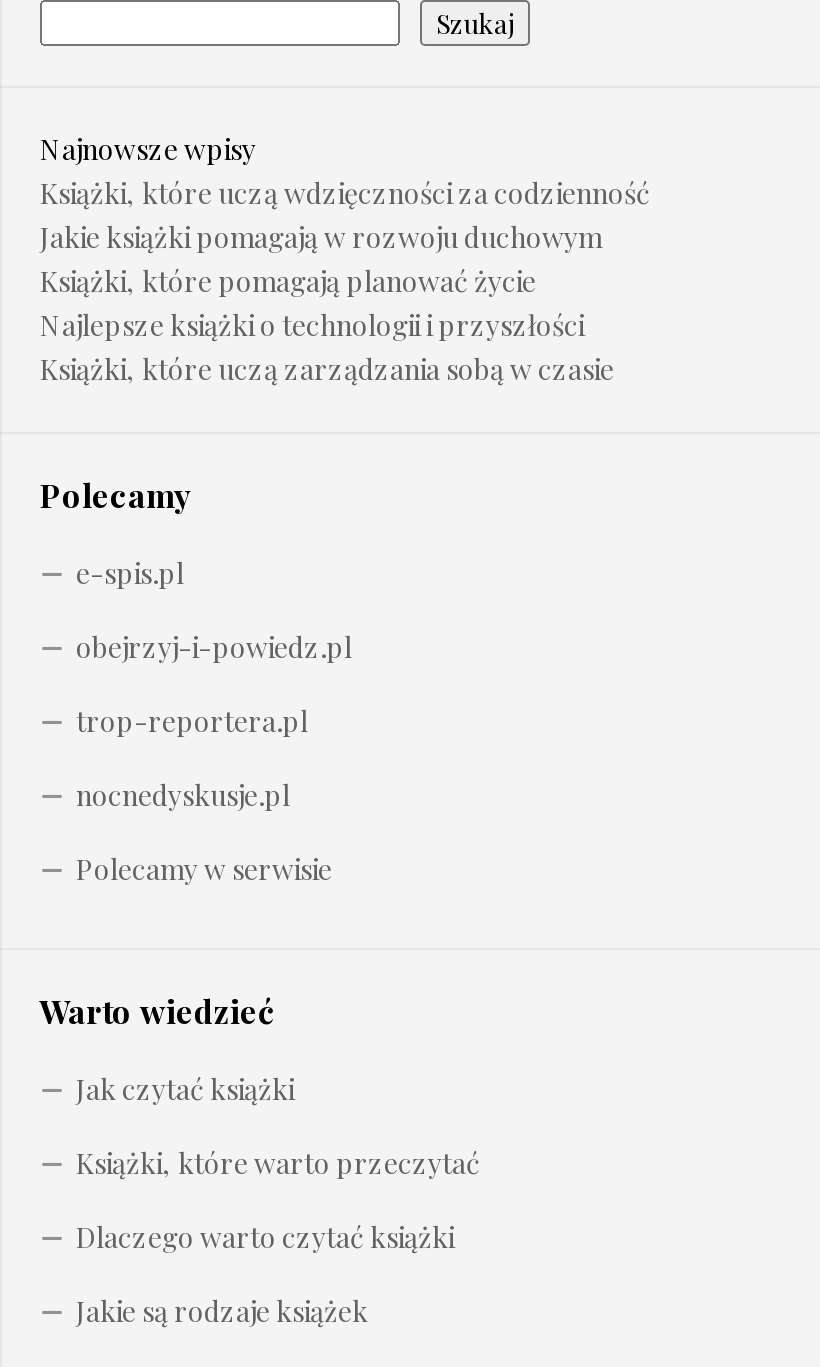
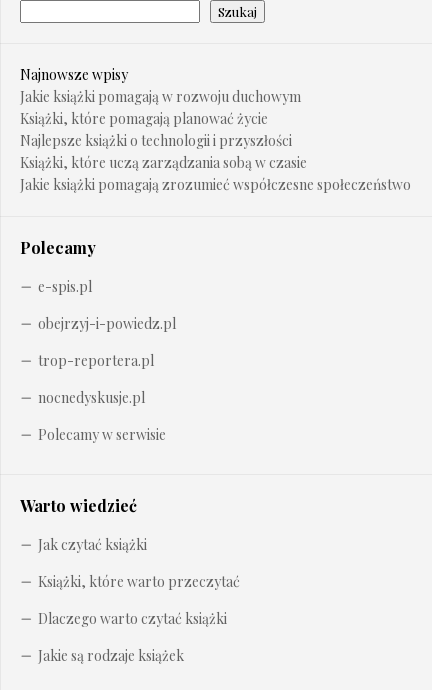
- Książki, które uczą wdzięczności za codzienność

moved up: Jakie książki pomagają w rozwoju duchowym | Książki, które pomagają planować życie | Najlepsze książki o technologii i przyszłości | Książki, które uczą zarządzania sobą w czasie

+ Jakie książki pomagają zrozumieć współczesne społeczeństwo
